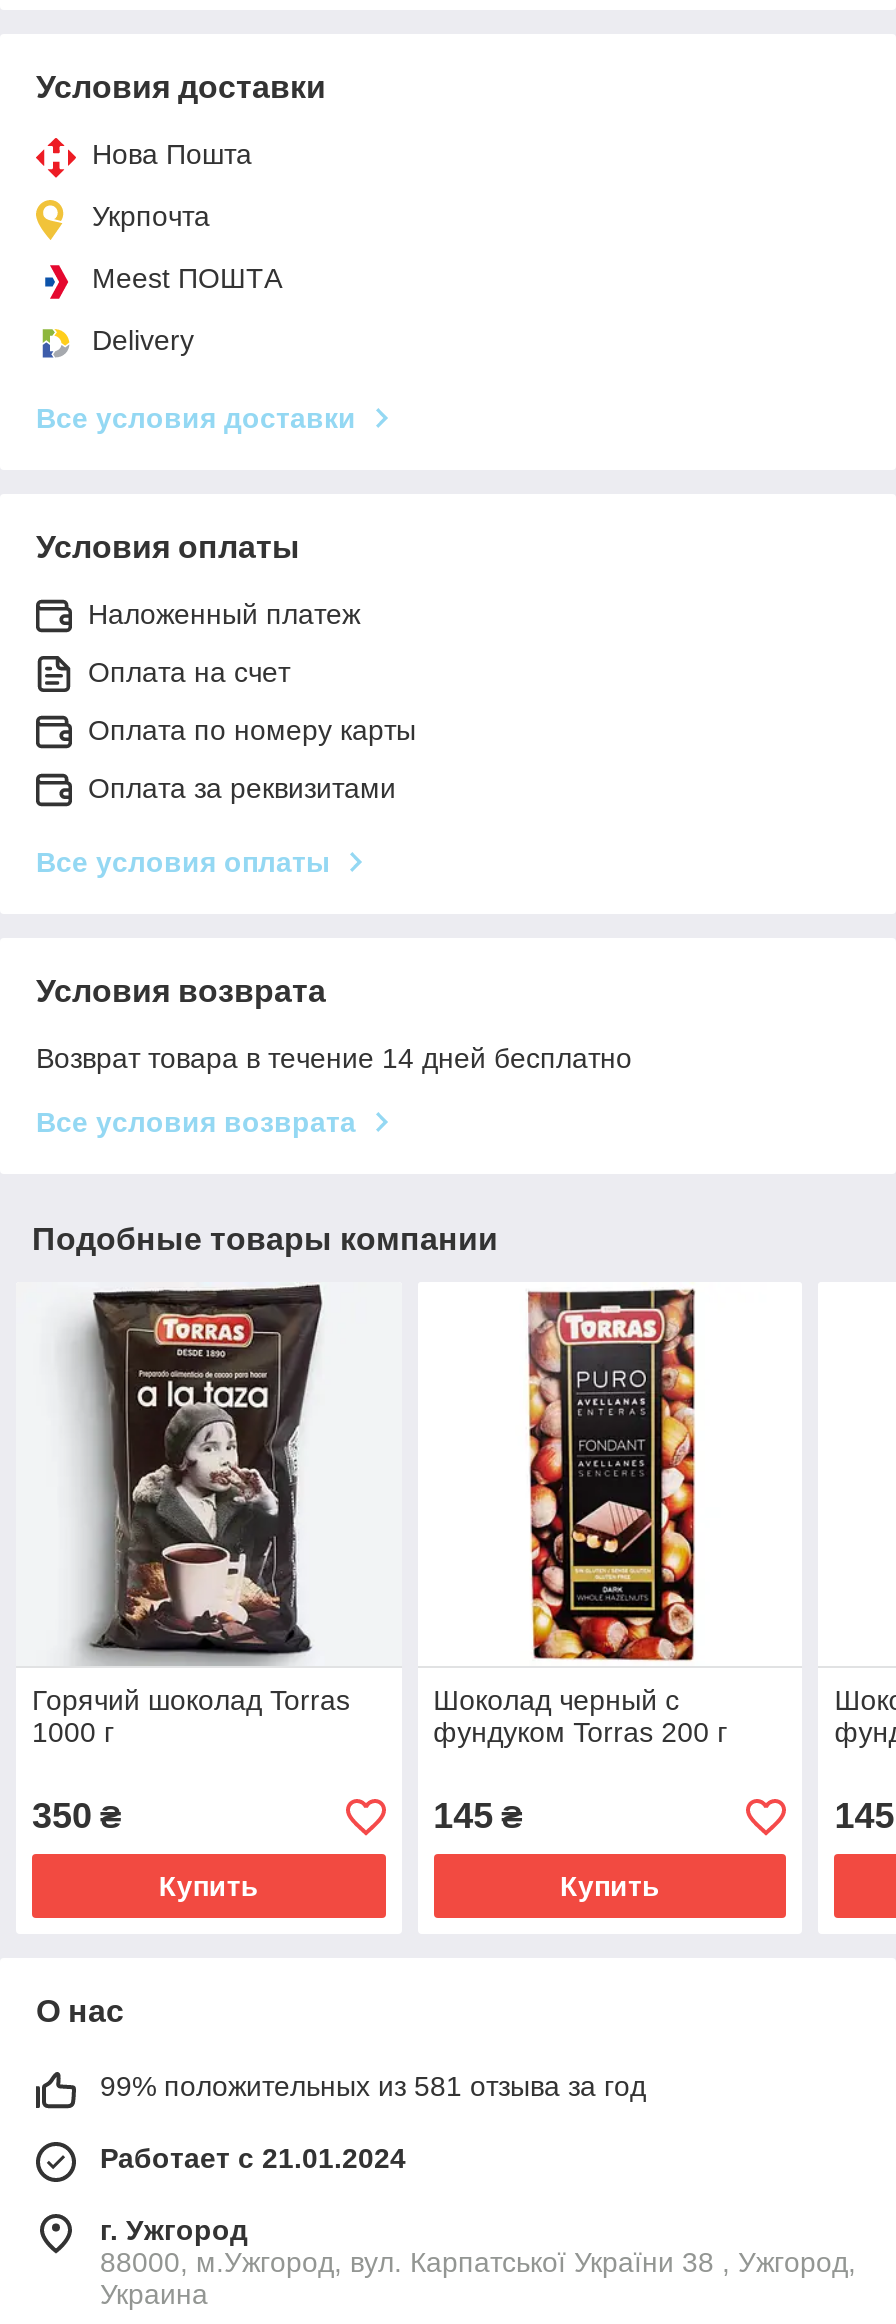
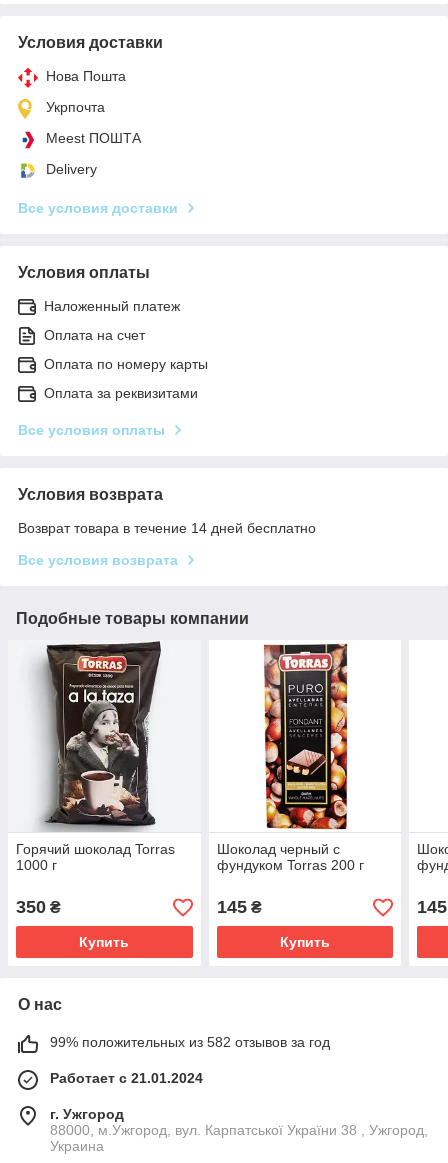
- 99% положительных из 581 отзыва за год
+ 99% положительных из 582 отзывов за год
